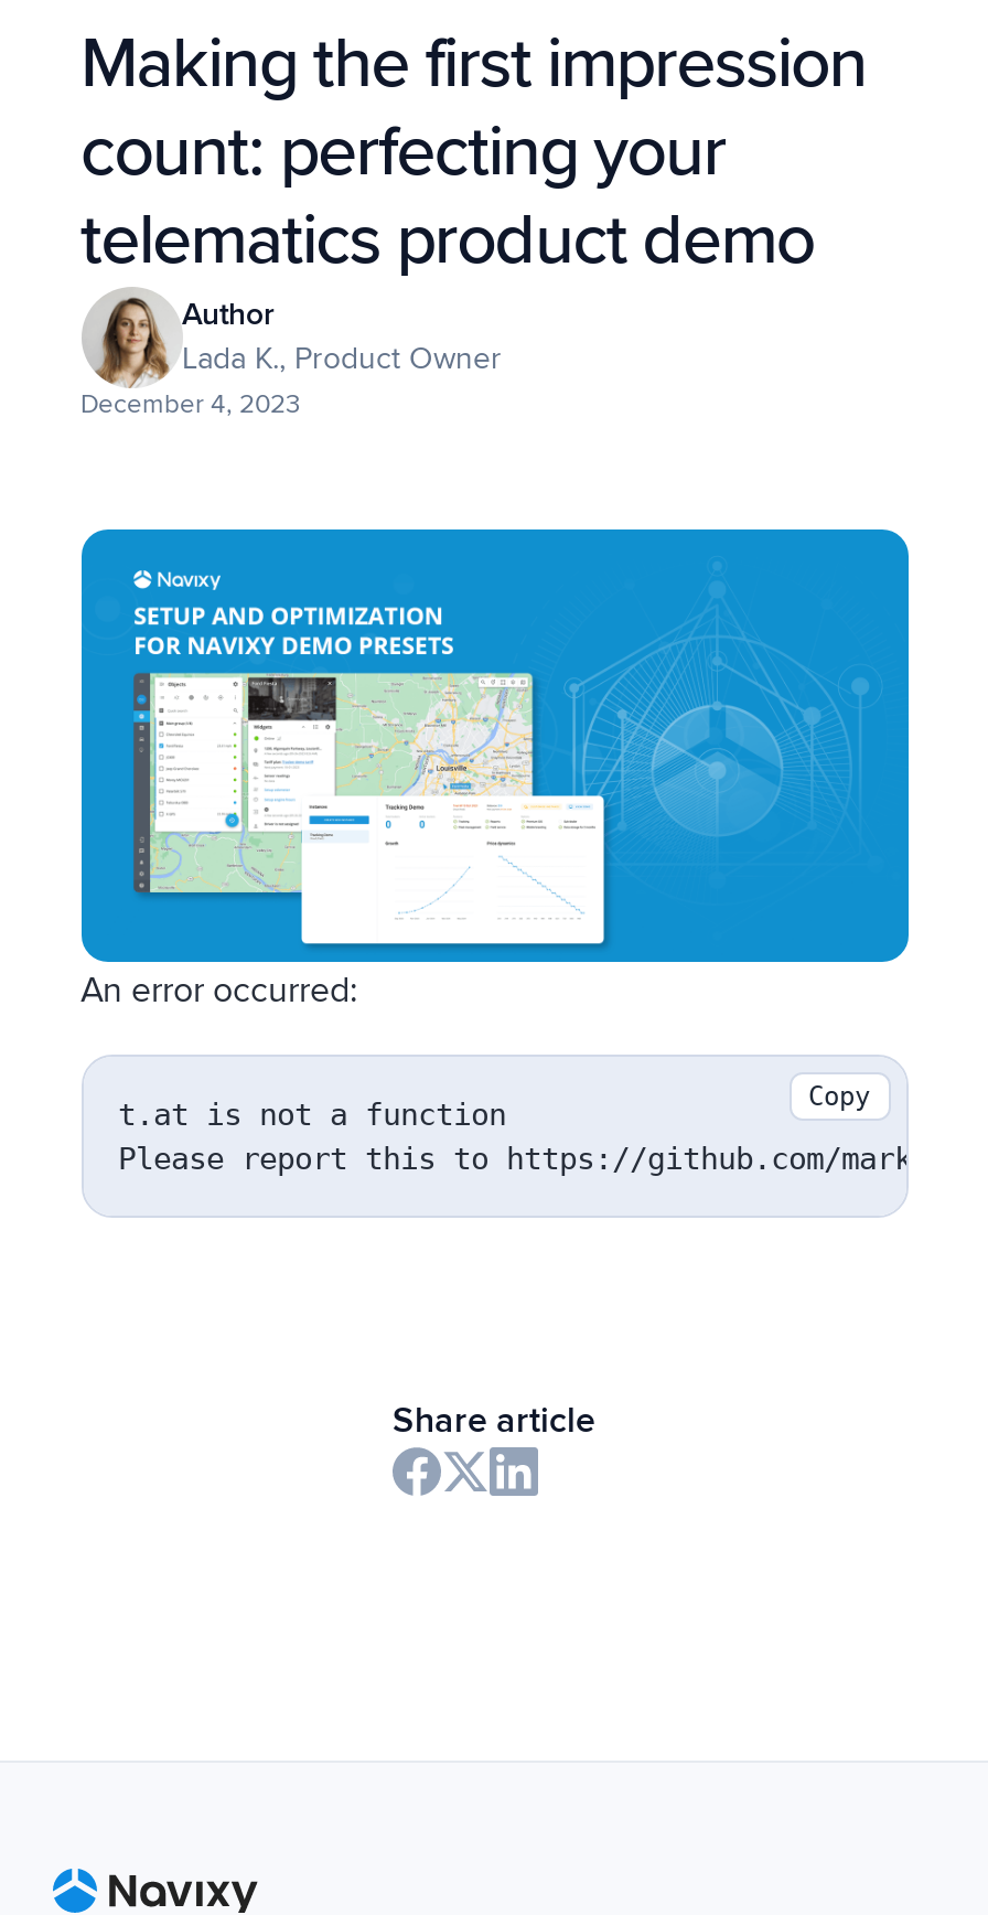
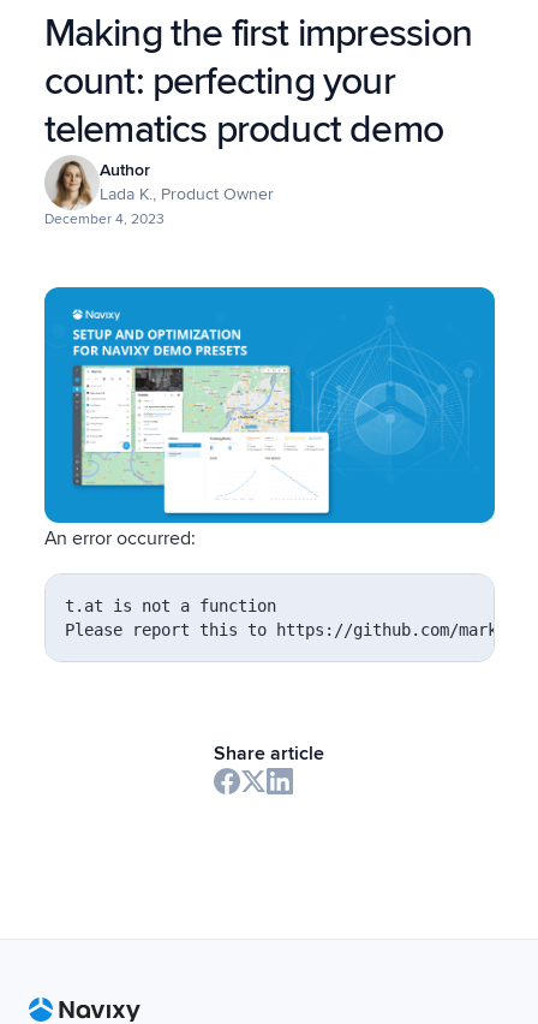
- Copy
